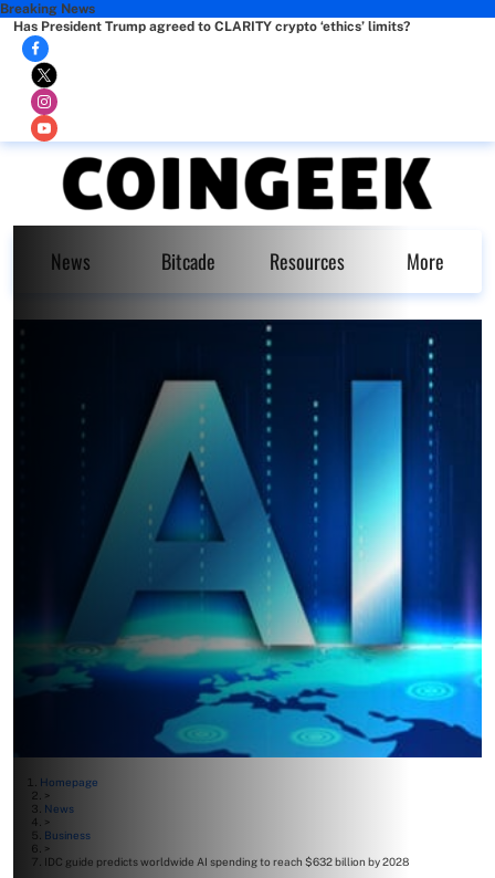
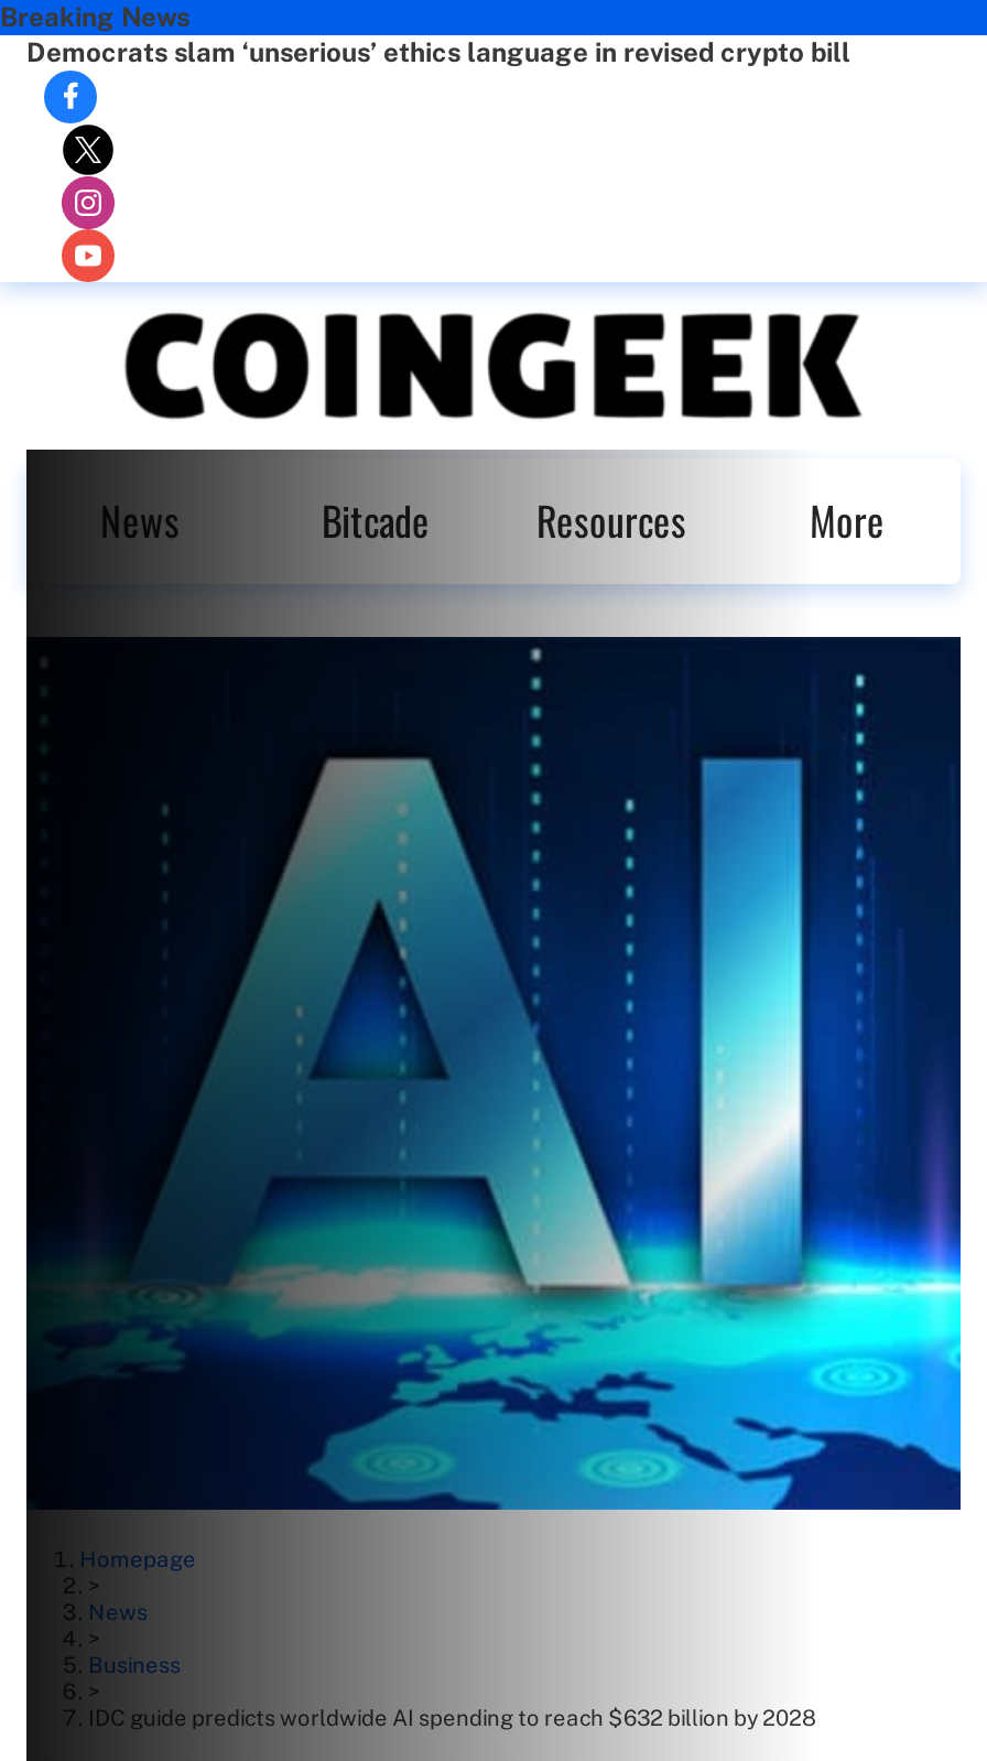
- Has President Trump agreed to CLARITY crypto ‘ethics’ limits?
+ Democrats slam ‘unserious’ ethics language in revised crypto bill
